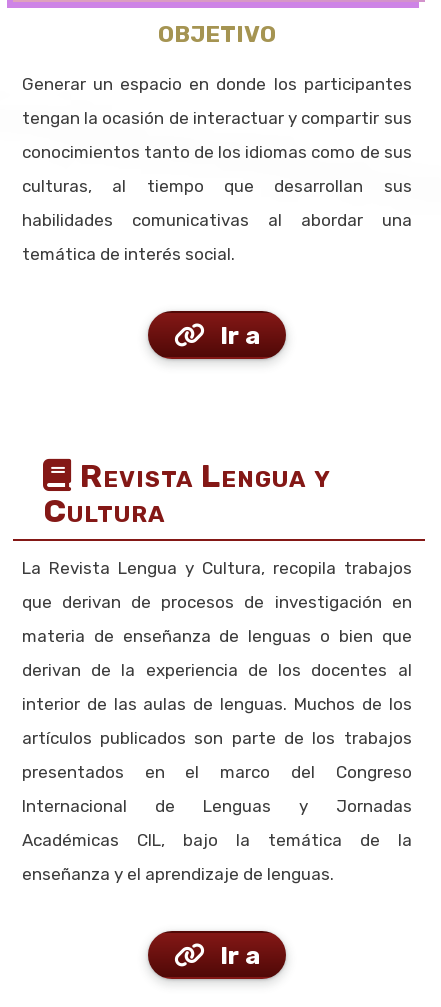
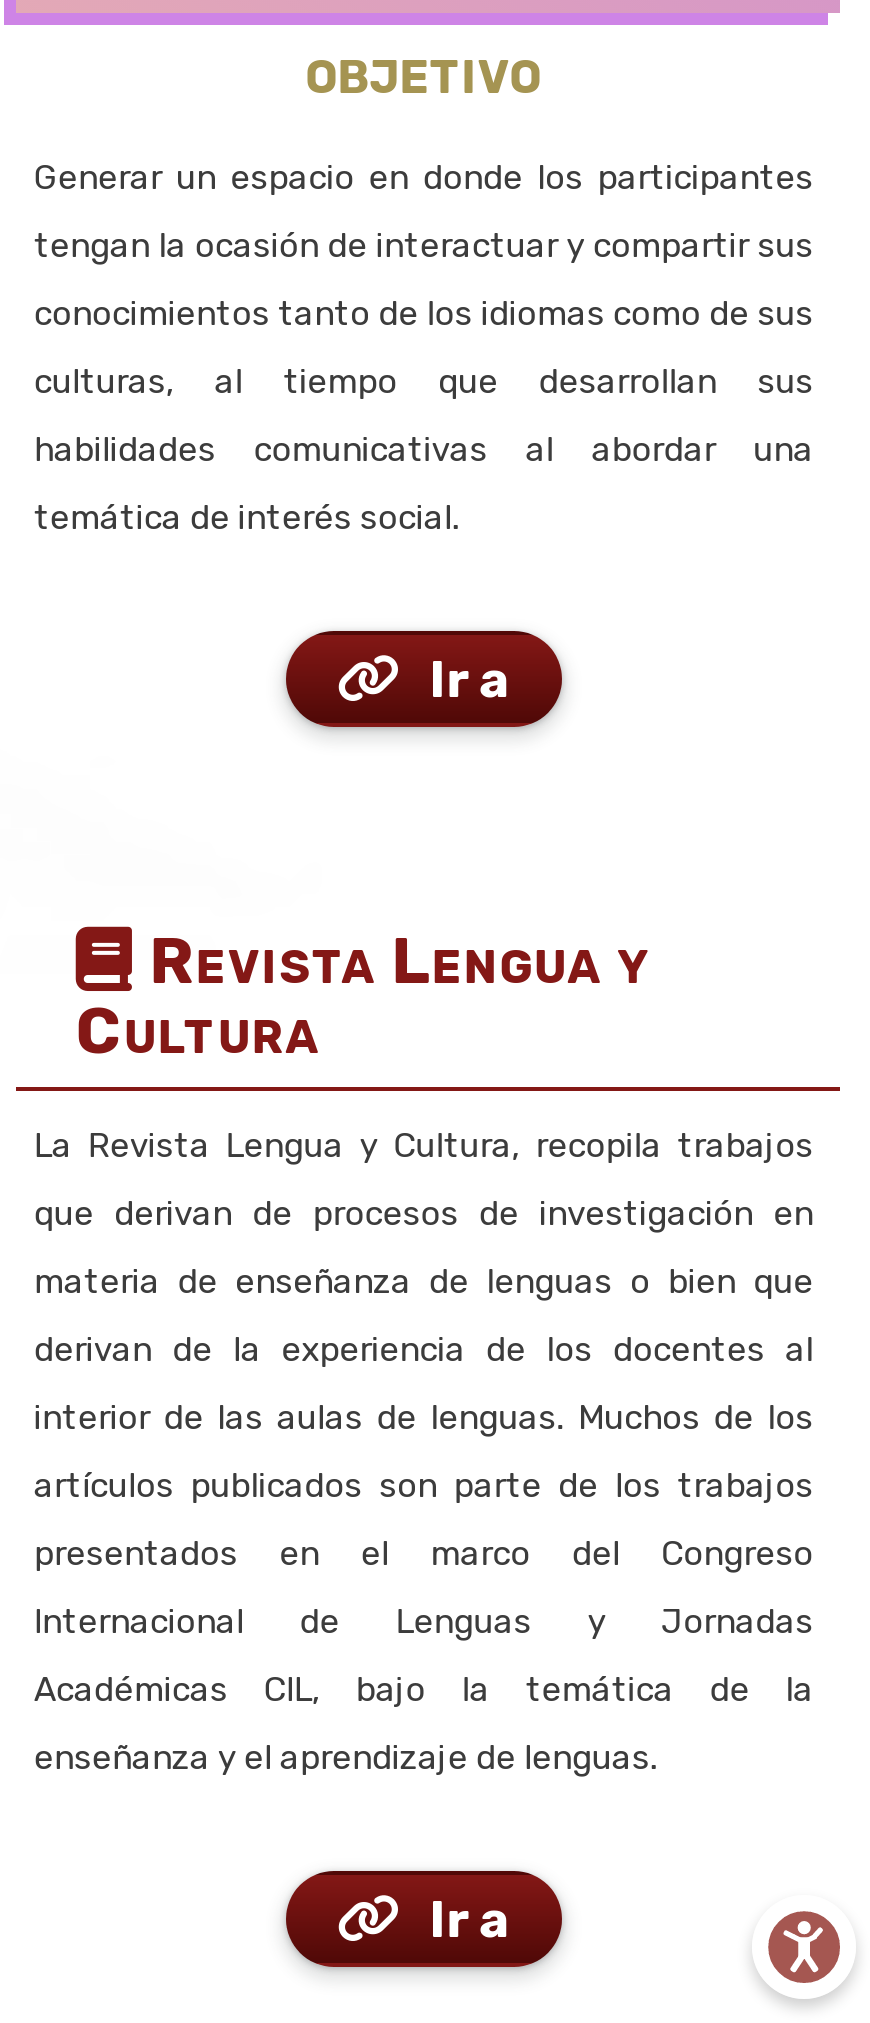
+ [image]
